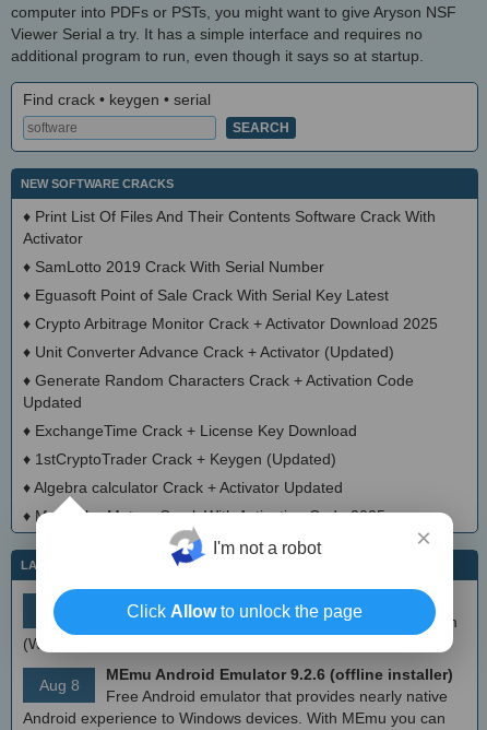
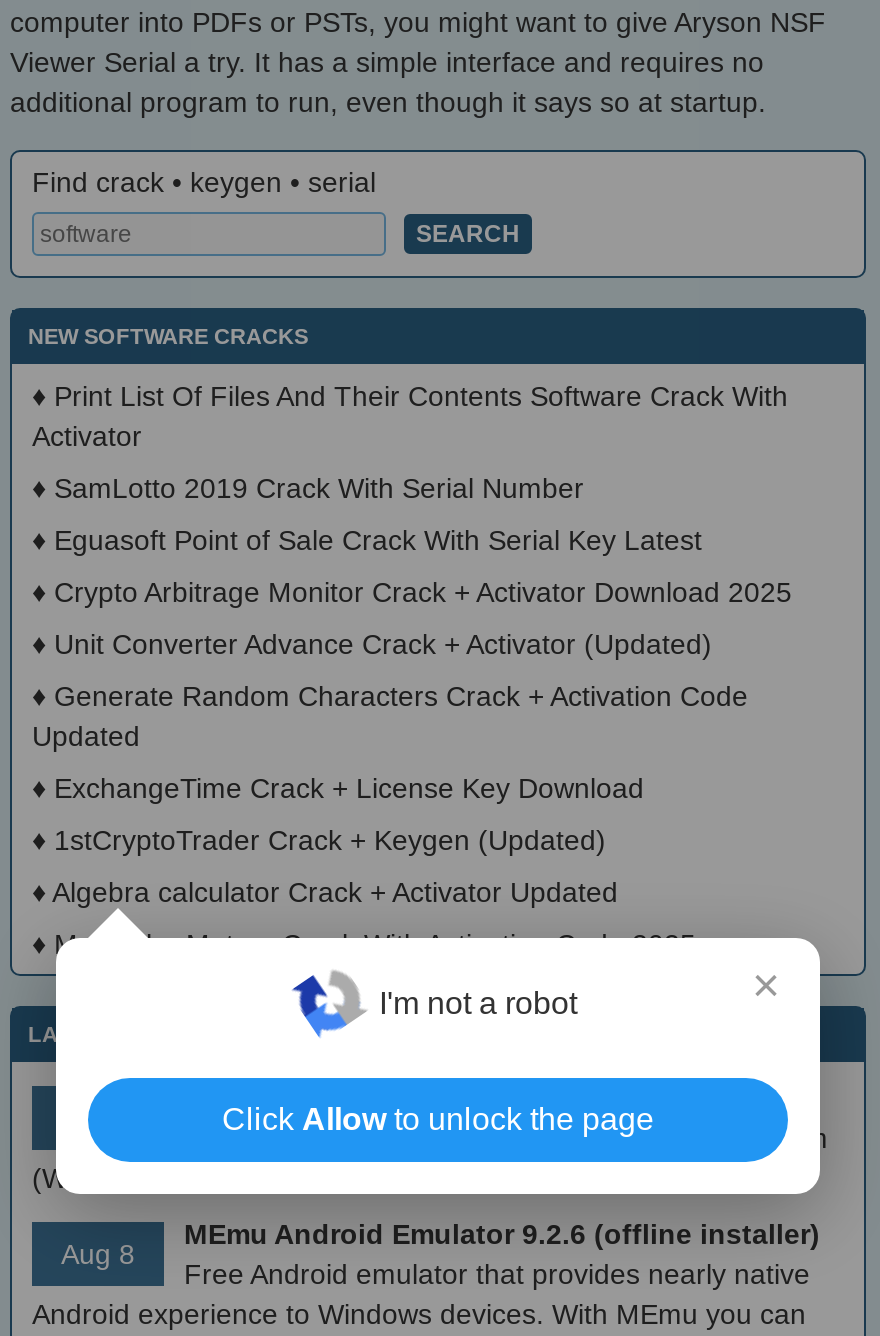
- [image]
+ [image]
